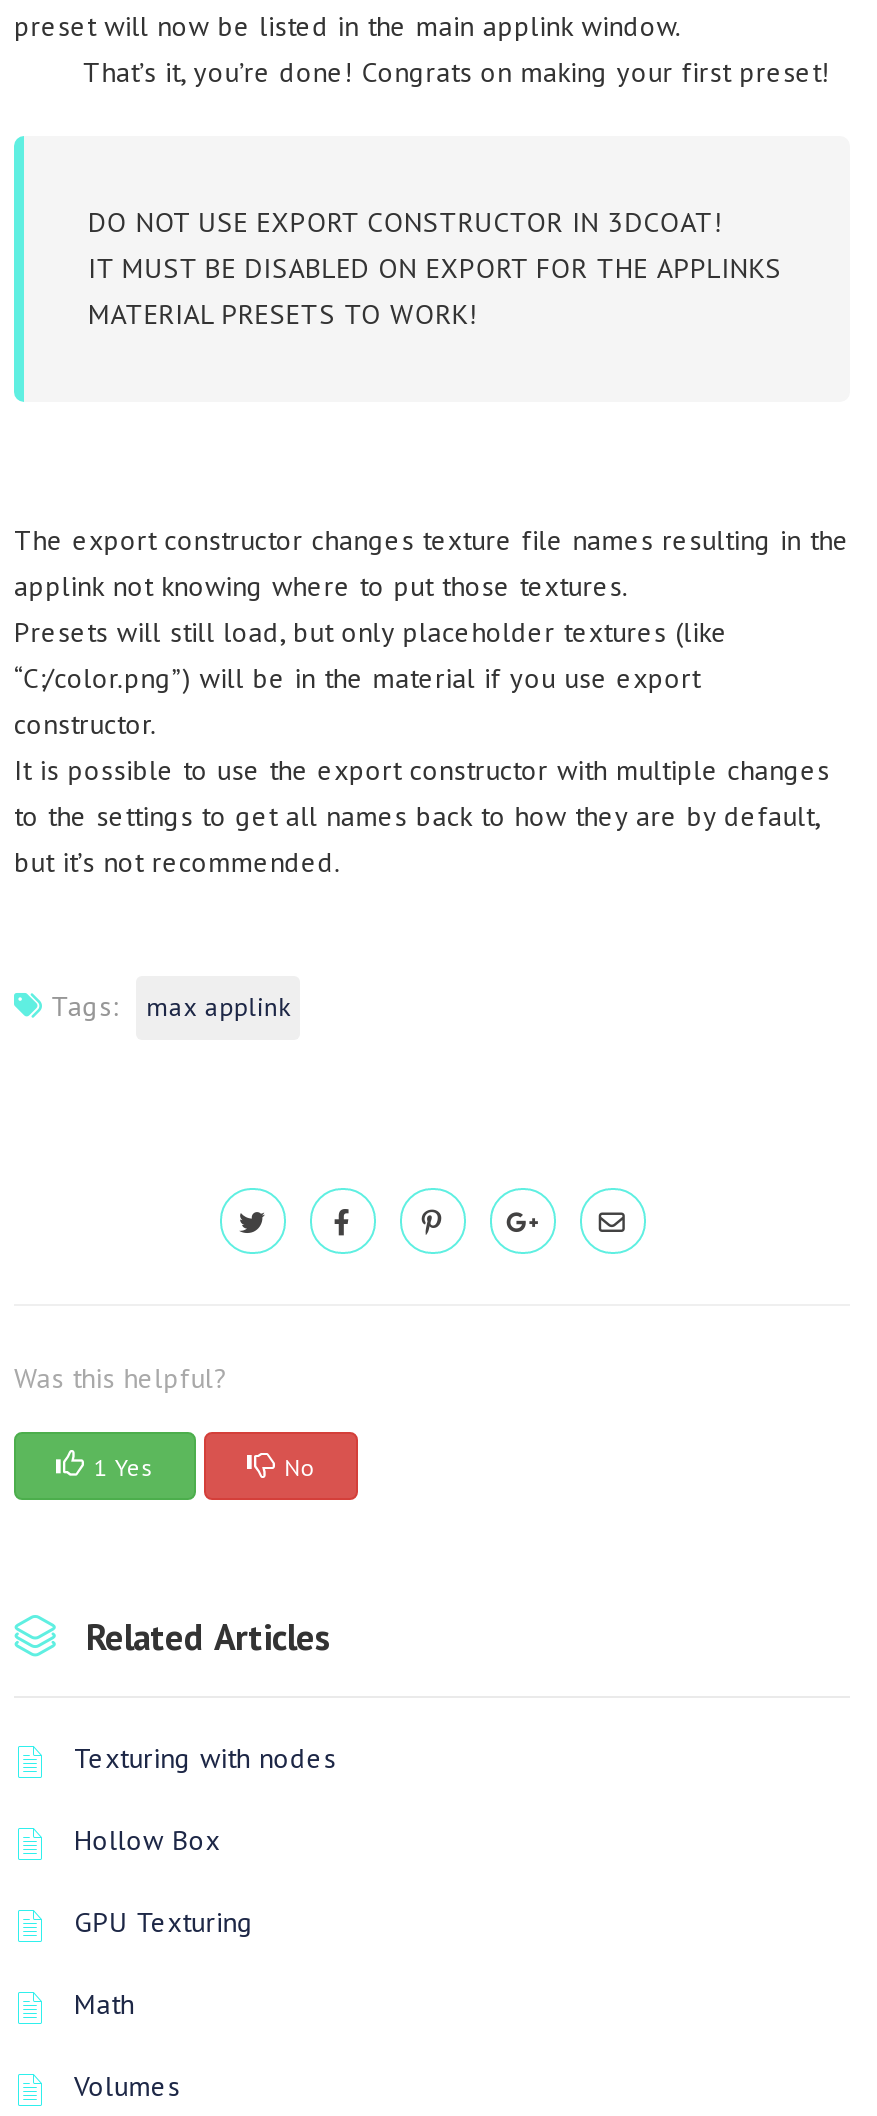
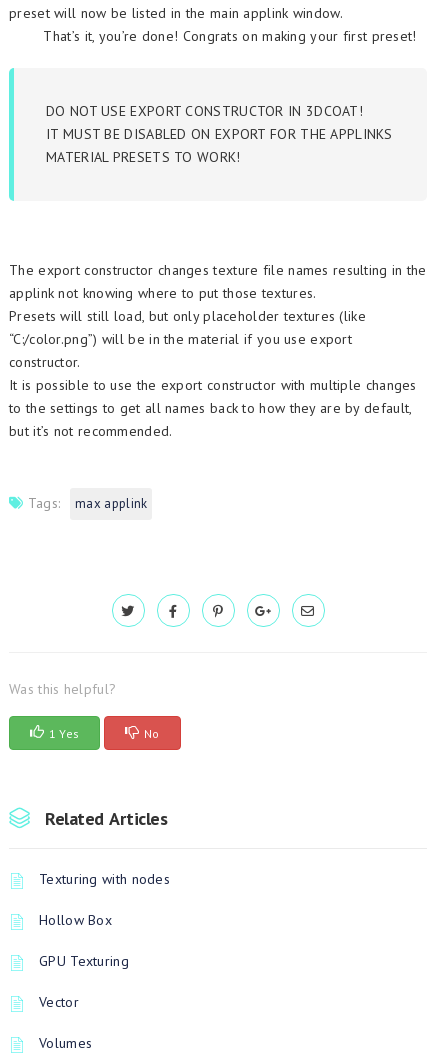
- Math
+ Vector
